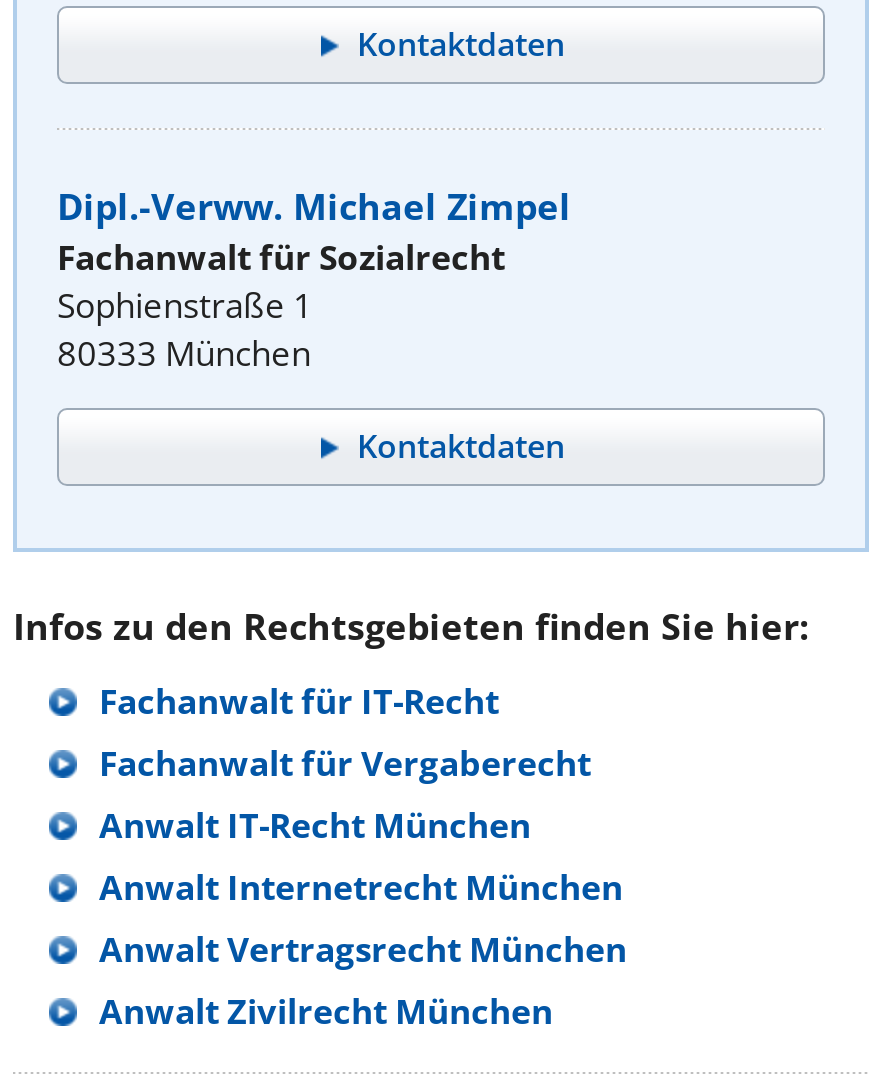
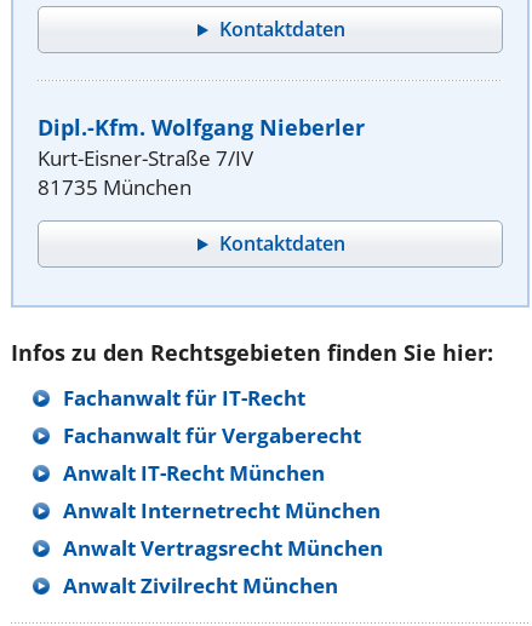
- Dipl.-Verww. Michael Zimpel
- Fachanwalt für Sozialrecht
- Sophienstraße 1
- 80333 München
+ Dipl.-Kfm. Wolfgang Nieberler
+ Kurt-Eisner-Straße 7/IV
+ 81735 München
